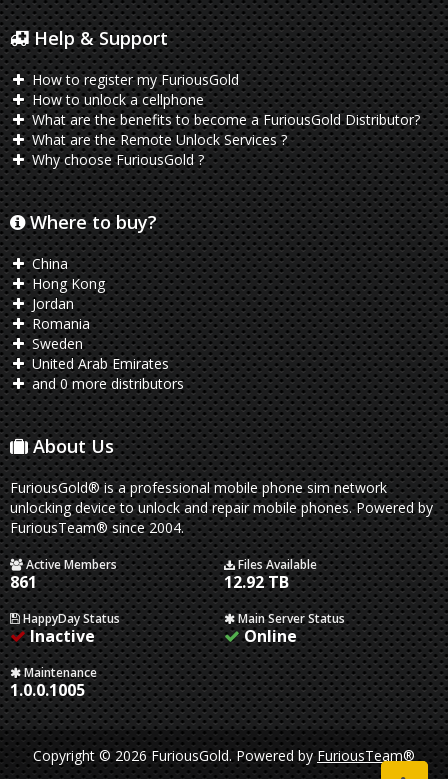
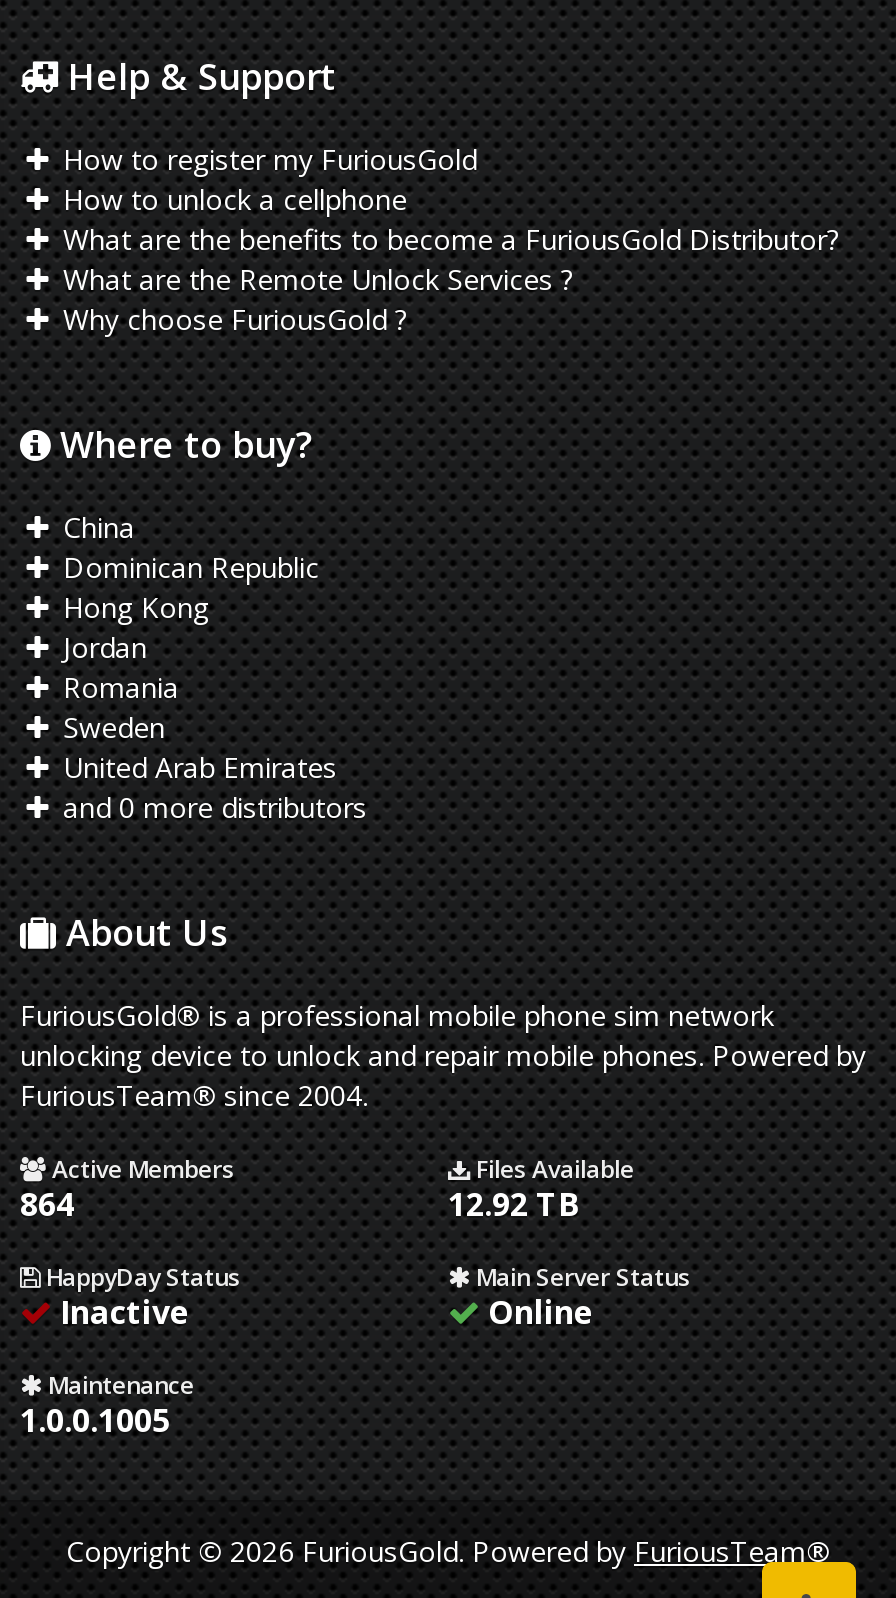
+ Dominican Republic

- 861
+ 864
